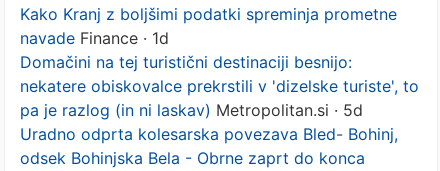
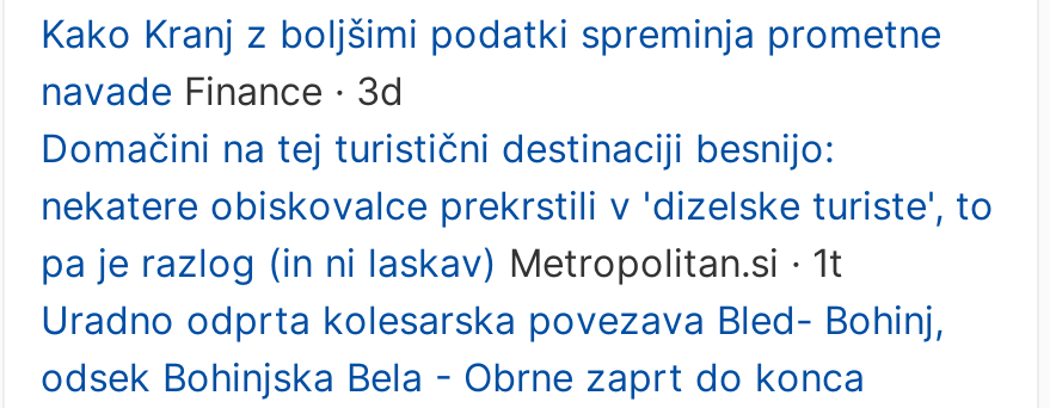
- navade Finance · 1d
+ navade Finance · 3d

- pa je razlog (in ni laskav) Metropolitan.si · 5d
+ pa je razlog (in ni laskav) Metropolitan.si · 1t
